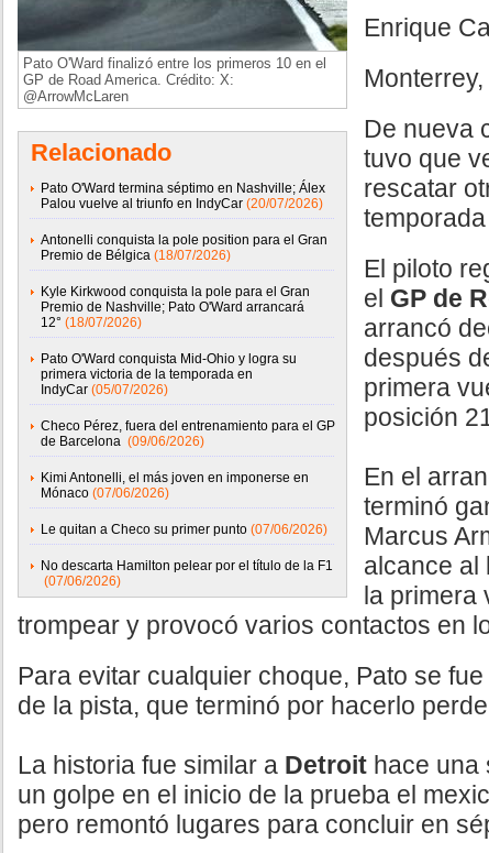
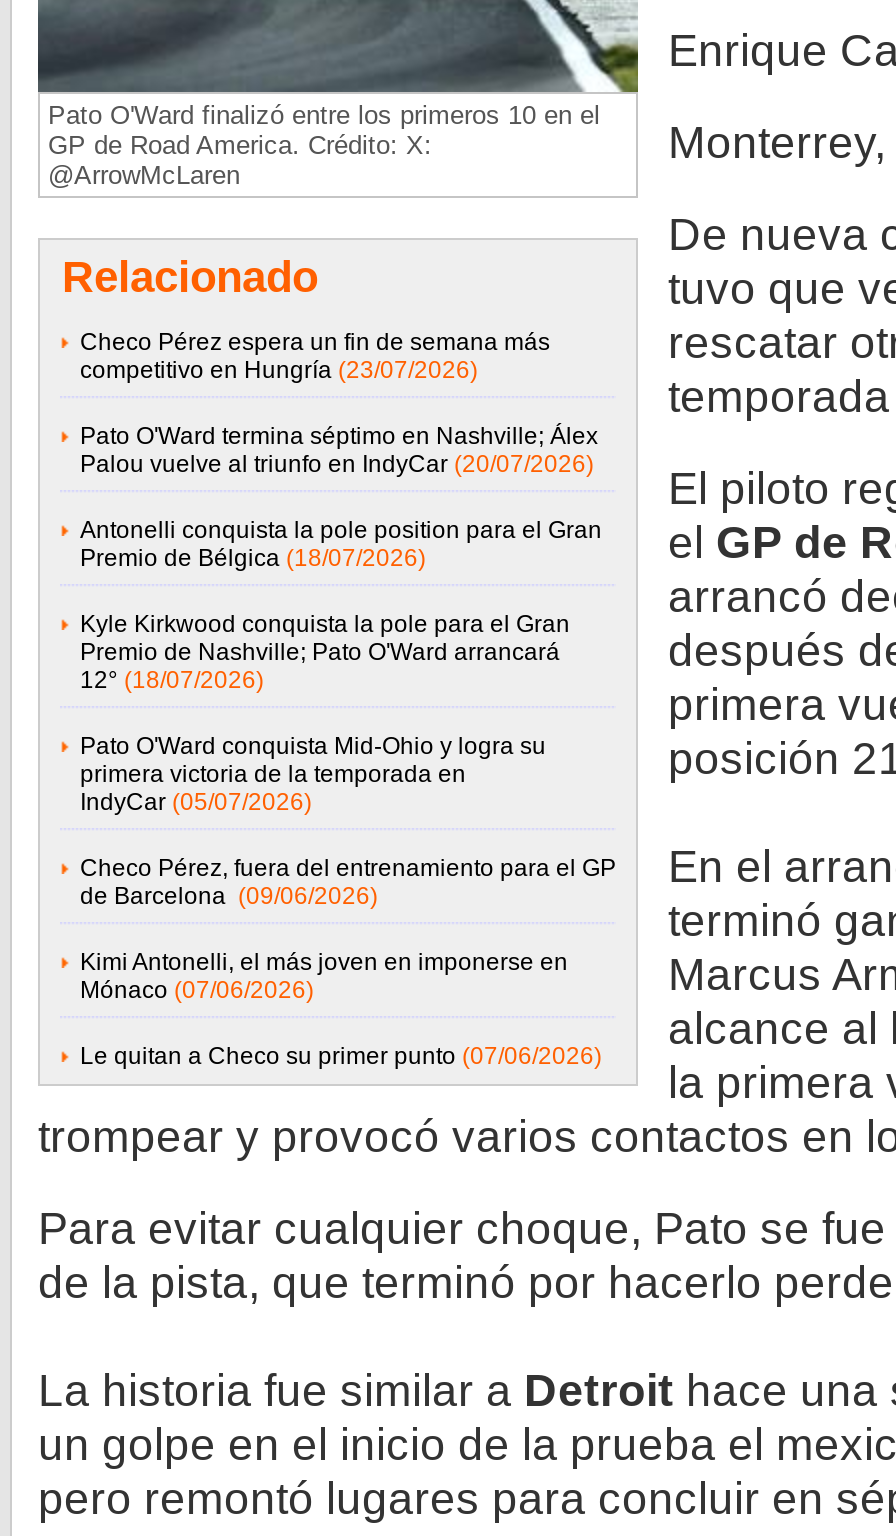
moved down: Pato O'Ward termina séptimo en Nashville; Álex | Palou vuelve al triunfo en IndyCar (20/07/2026) | Antonelli conquista la pole position para el Gran | ... | Mónaco (07/06/2026) | Le quitan a Checo su primer punto (07/06/2026)

+ Checo Pérez espera un fin de semana más
+ competitivo en Hungría (23/07/2026)

- No descarta Hamilton pelear por el título de la F1
- (07/06/2026)
